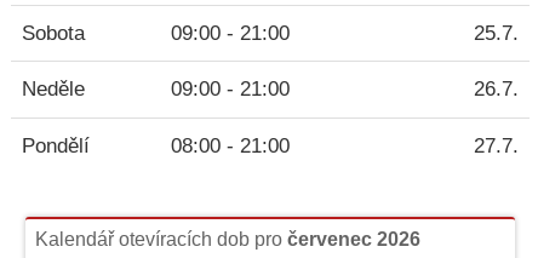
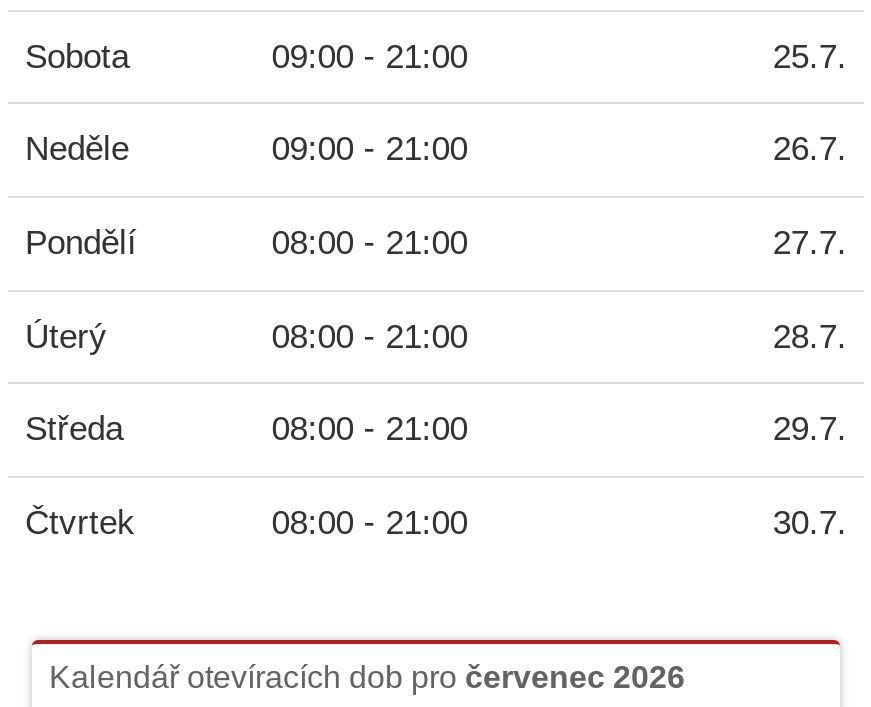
+ Úterý
+ 08:00 - 21:00
+ 28.7.
+ Středa
+ 08:00 - 21:00
+ 29.7.
+ Čtvrtek
+ 08:00 - 21:00
+ 30.7.
